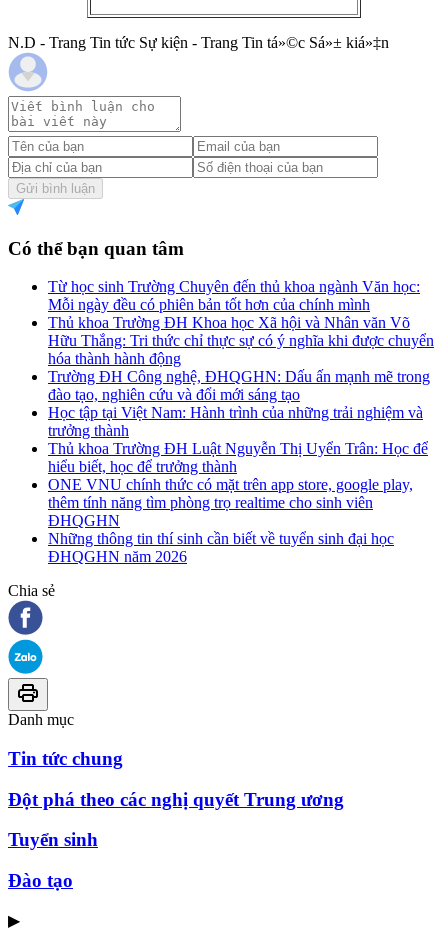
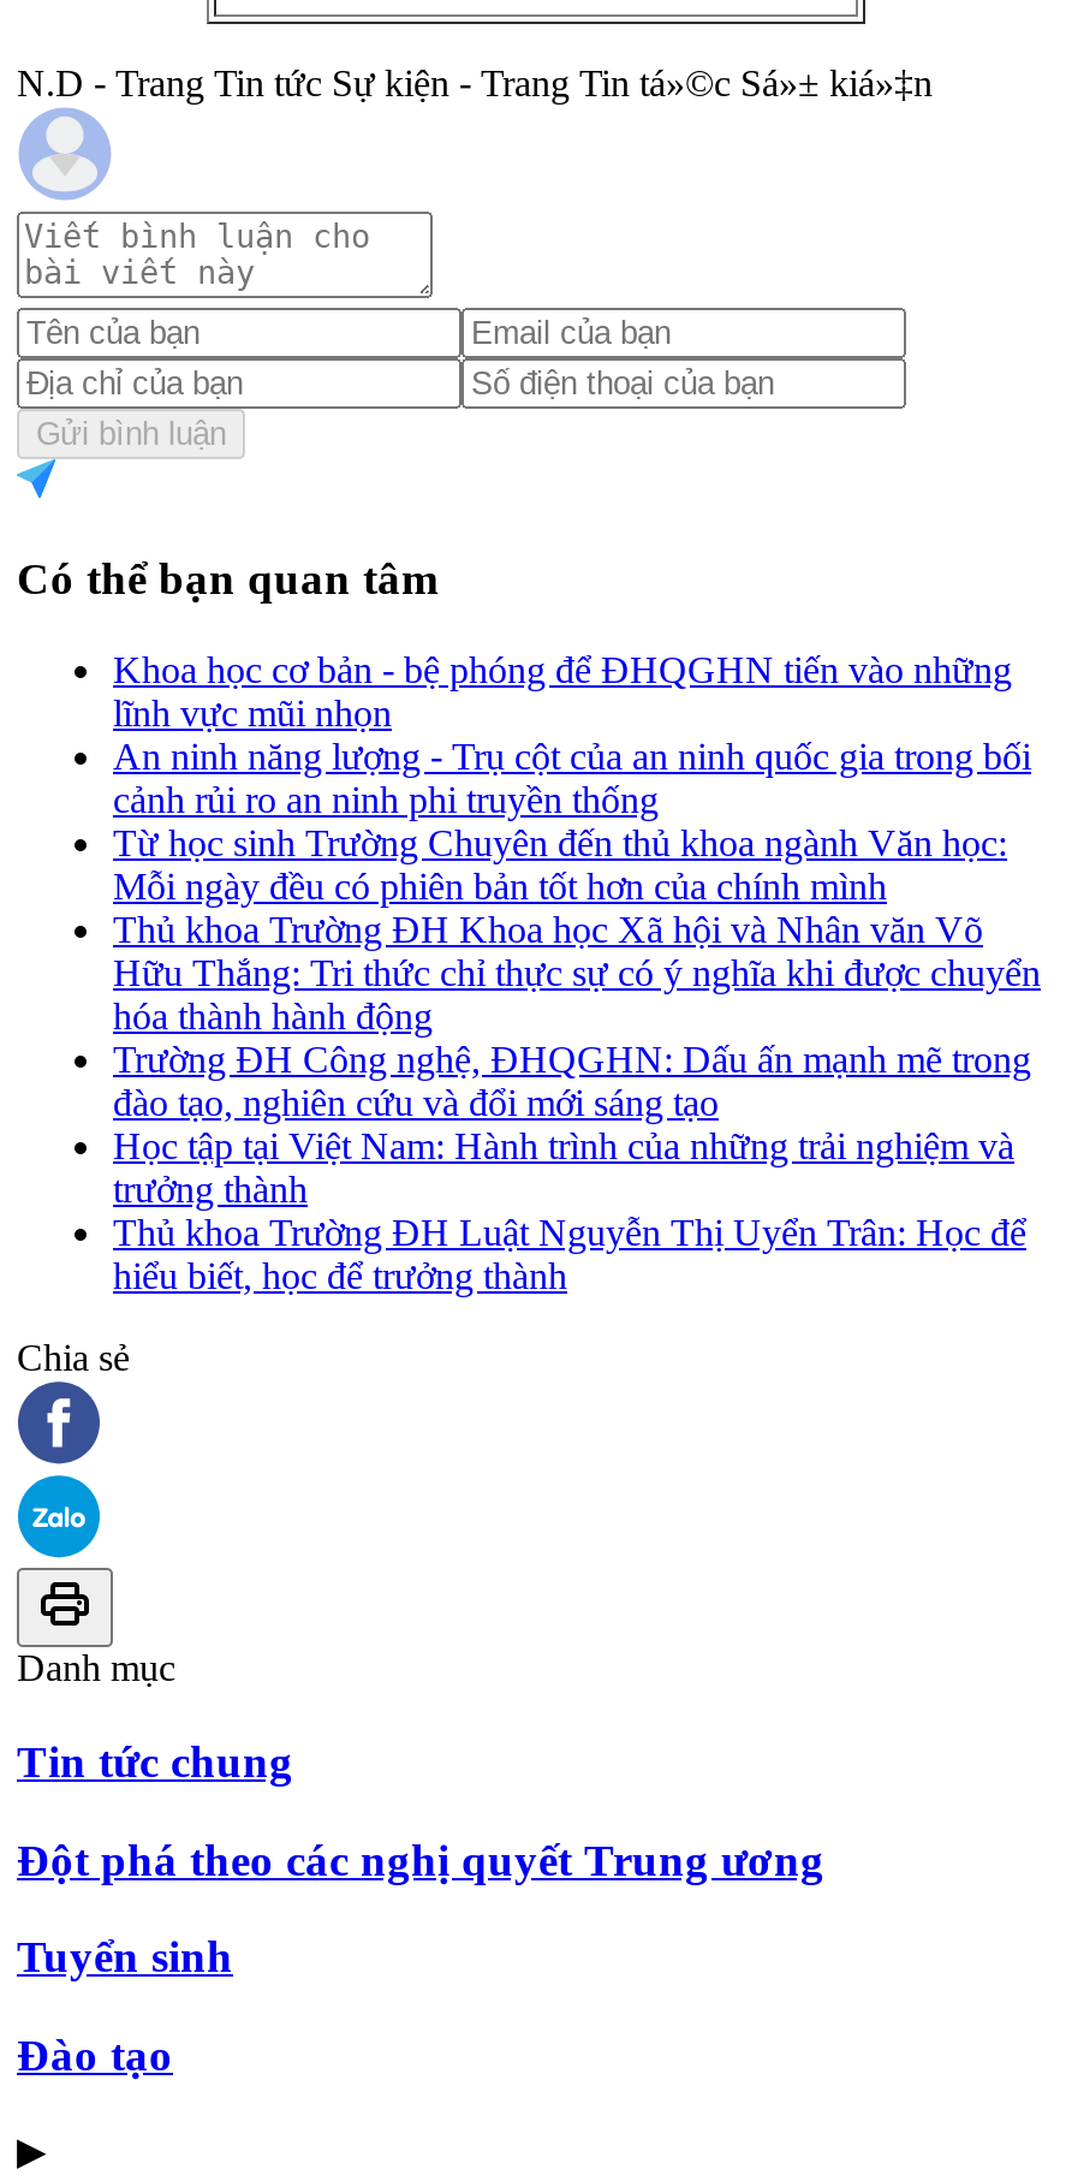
+ Khoa học cơ bản - bệ phóng để ĐHQGHN tiến vào những
+ lĩnh vực mũi nhọn
+ An ninh năng lượng - Trụ cột của an ninh quốc gia trong bối
+ cảnh rủi ro an ninh phi truyền thống

moved down: Từ học sinh Trường Chuyên đến thủ khoa ngành Văn học: | Mỗi ngày đều có phiên bản tốt hơn của chính mình | Thủ khoa Trường ĐH Khoa học Xã hội và Nhân văn Võ | ... | Thủ khoa Trường ĐH Luật Nguyễn Thị Uyển Trân: Học để | hiểu biết, học để trưởng thành

- ONE VNU chính thức có mặt trên app store, google play,
- thêm tính năng tìm phòng trọ realtime cho sinh viên
- ĐHQGHN
- Những thông tin thí sinh cần biết về tuyển sinh đại học
- ĐHQGHN năm 2026
